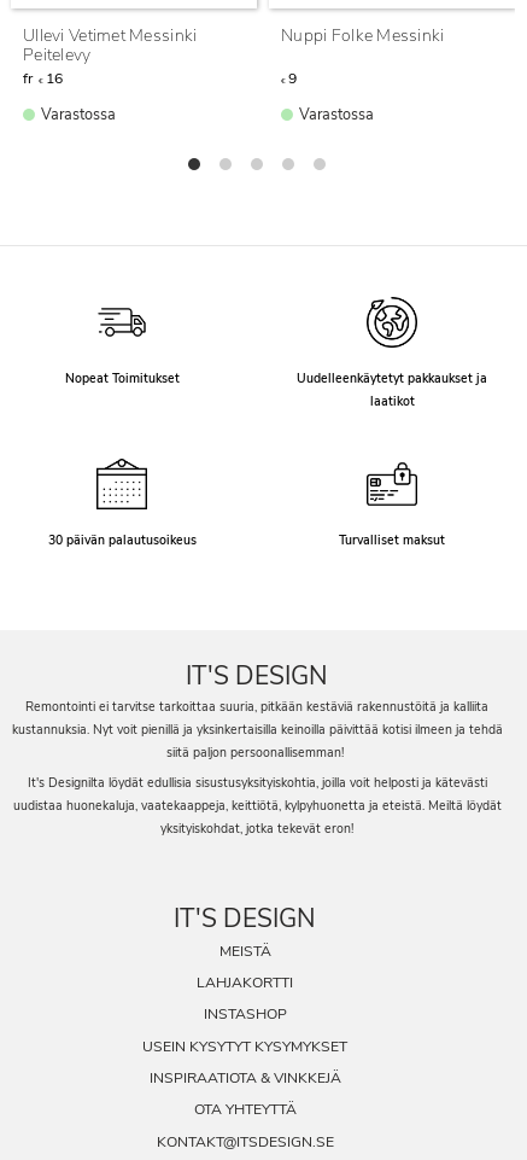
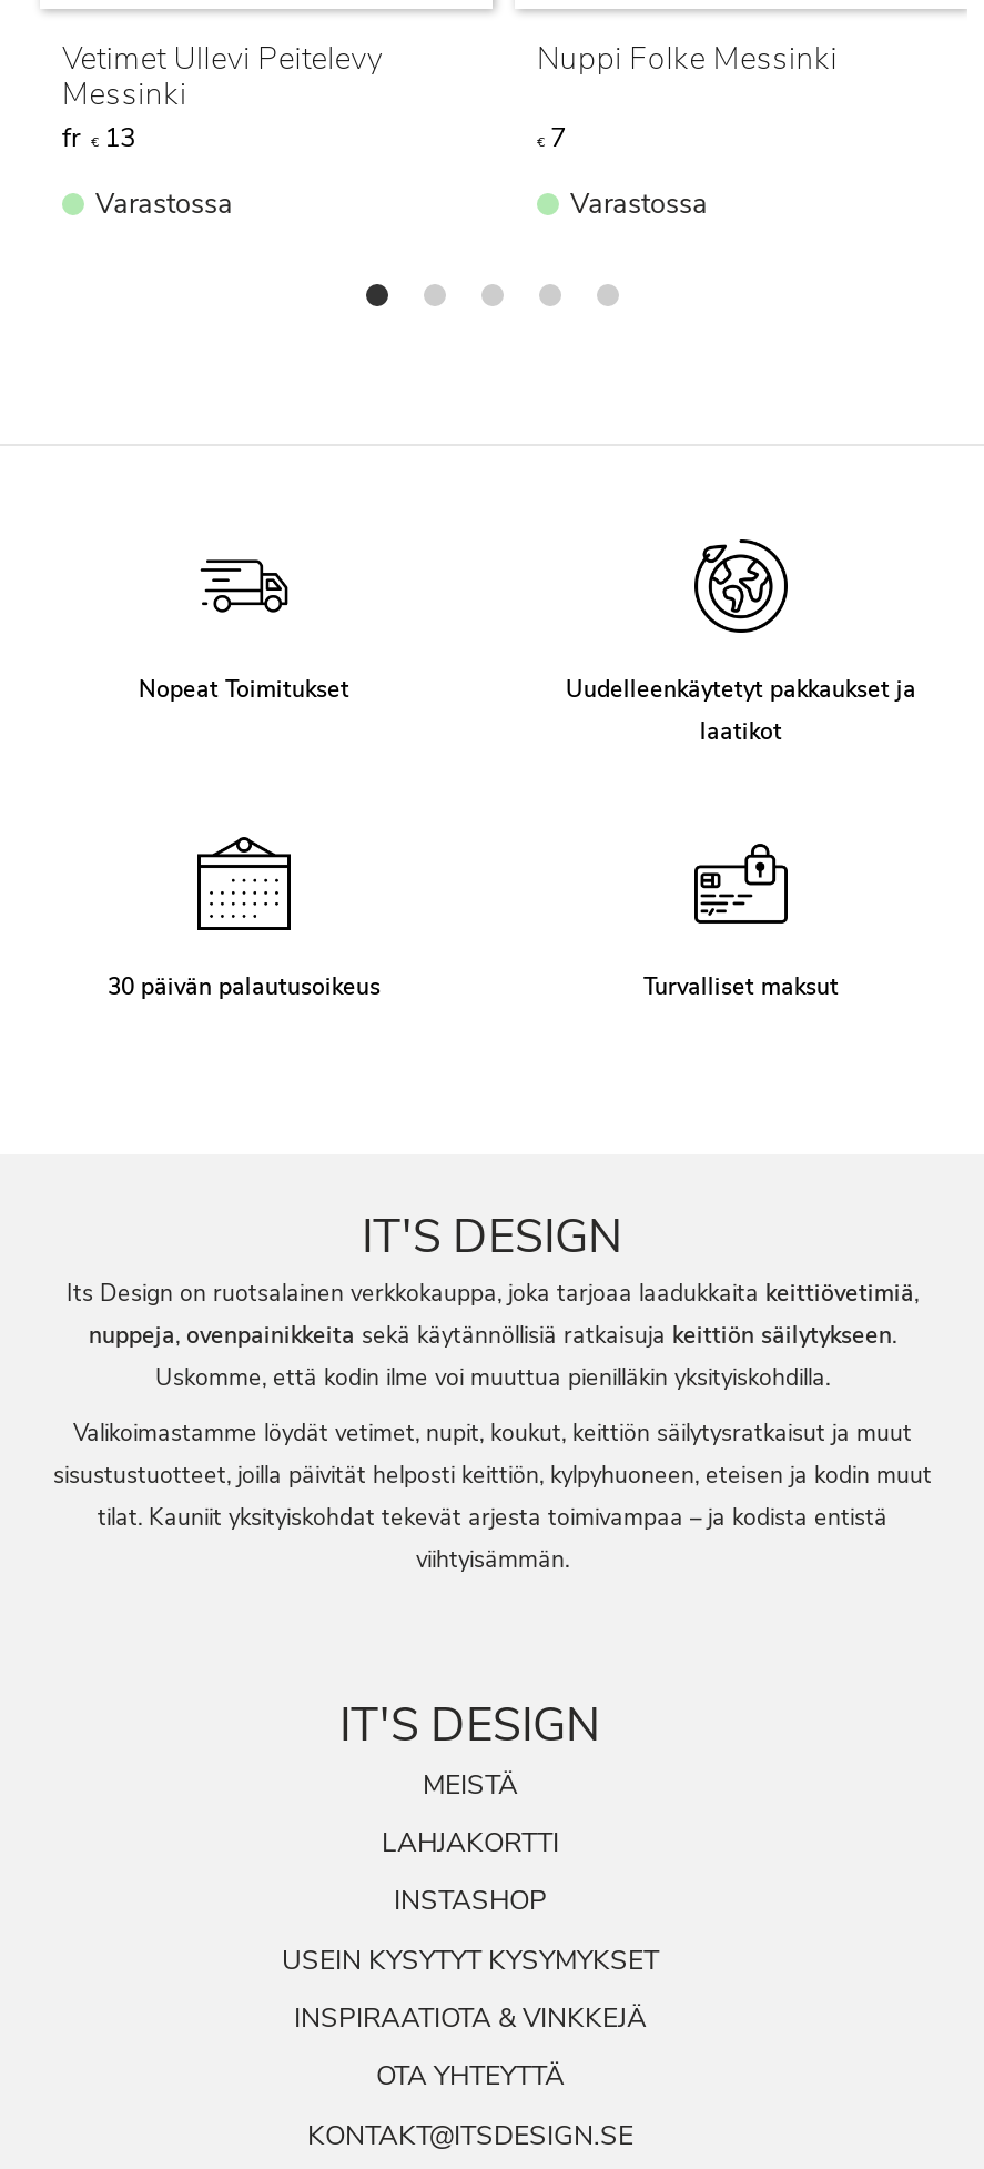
- Ullevi Vetimet Messinki
- Peitelevy
- € 16
+ Vetimet Ullevi Peitelevy
+ Messinki
+ € 13

- € 9
+ € 7

- Remontointi ei tarvitse tarkoittaa suuria, pitkään kestäviä rakennustöitä ja kalliita
- kustannuksia. Nyt voit pienillä ja yksinkertaisilla keinoilla päivittää kotisi ilmeen ja tehdä
- siitä paljon persoonallisemman!
+ Its Design on ruotsalainen verkkokauppa, joka tarjoaa laadukkaita keittiövetimiä
+ nuppeja, ovenpainikkeita sekä käytännöllisiä ratkaisuja keittiön säilytykseen
+ Uskomme, että kodin ilme voi muuttua pienilläkin yksityiskohdilla.

- It's Designilta löydät edullisia sisustusyksityiskohtia, joilla voit helposti ja kätevästi
- uudistaa huonekaluja, vaatekaappeja, keittiötä, kylpyhuonetta ja eteistä. Meiltä löydät
- yksityiskohdat, jotka tekevät eron!
+ Valikoimastamme löydät vetimet, nupit, koukut, keittiön säilytysratkaisut ja muut
+ sisustustuotteet, joilla päivität helposti keittiön, kylpyhuoneen, eteisen ja kodin muut
+ tilat. Kauniit yksityiskohdat tekevät arjesta toimivampaa – ja kodista entistä
+ viihtyisämmän.
